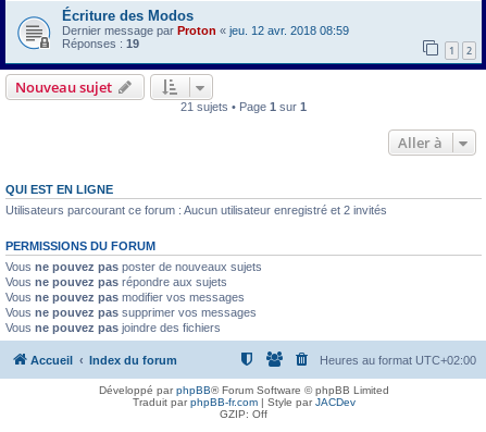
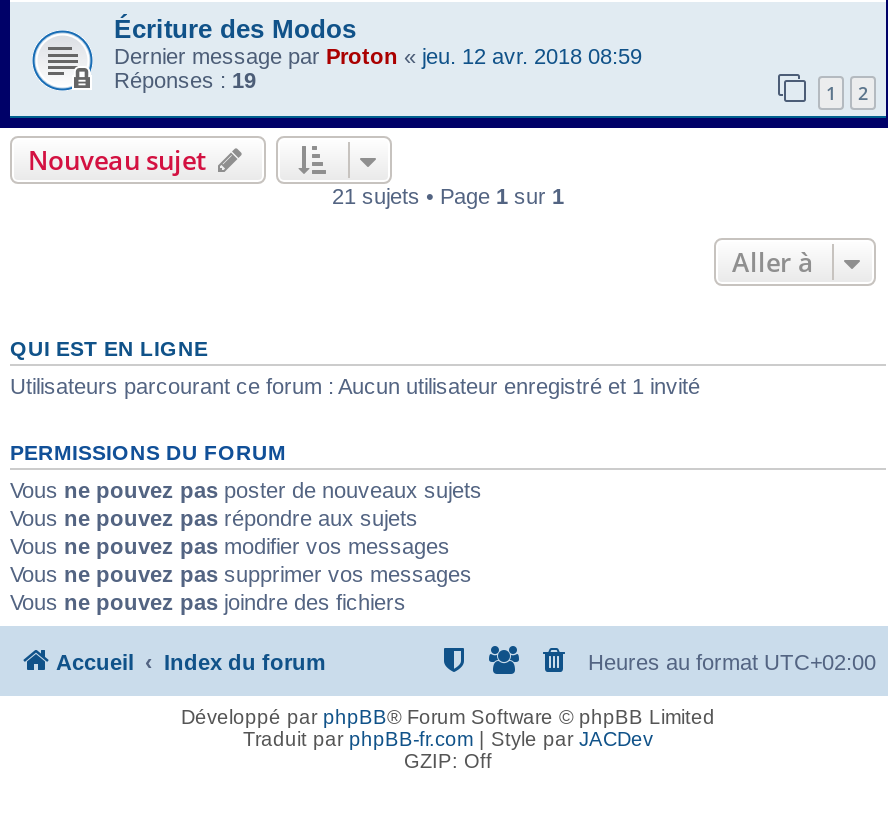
- Utilisateurs parcourant ce forum : Aucun utilisateur enregistré et 2 invités
+ Utilisateurs parcourant ce forum : Aucun utilisateur enregistré et 1 invité
